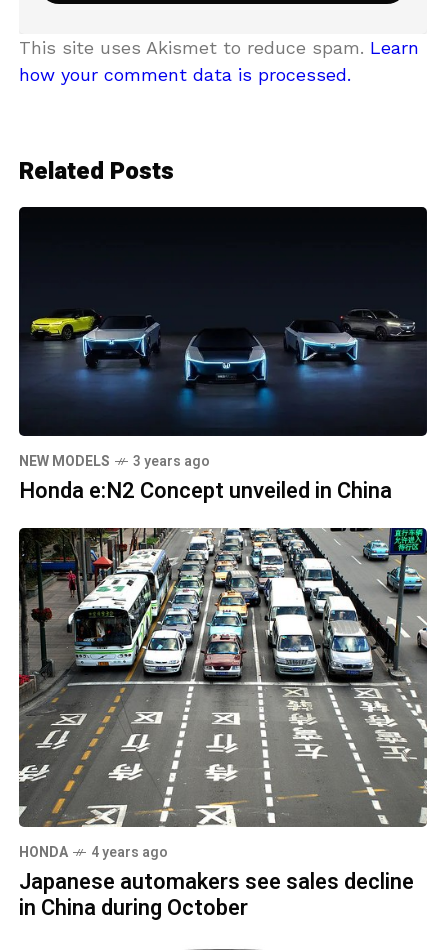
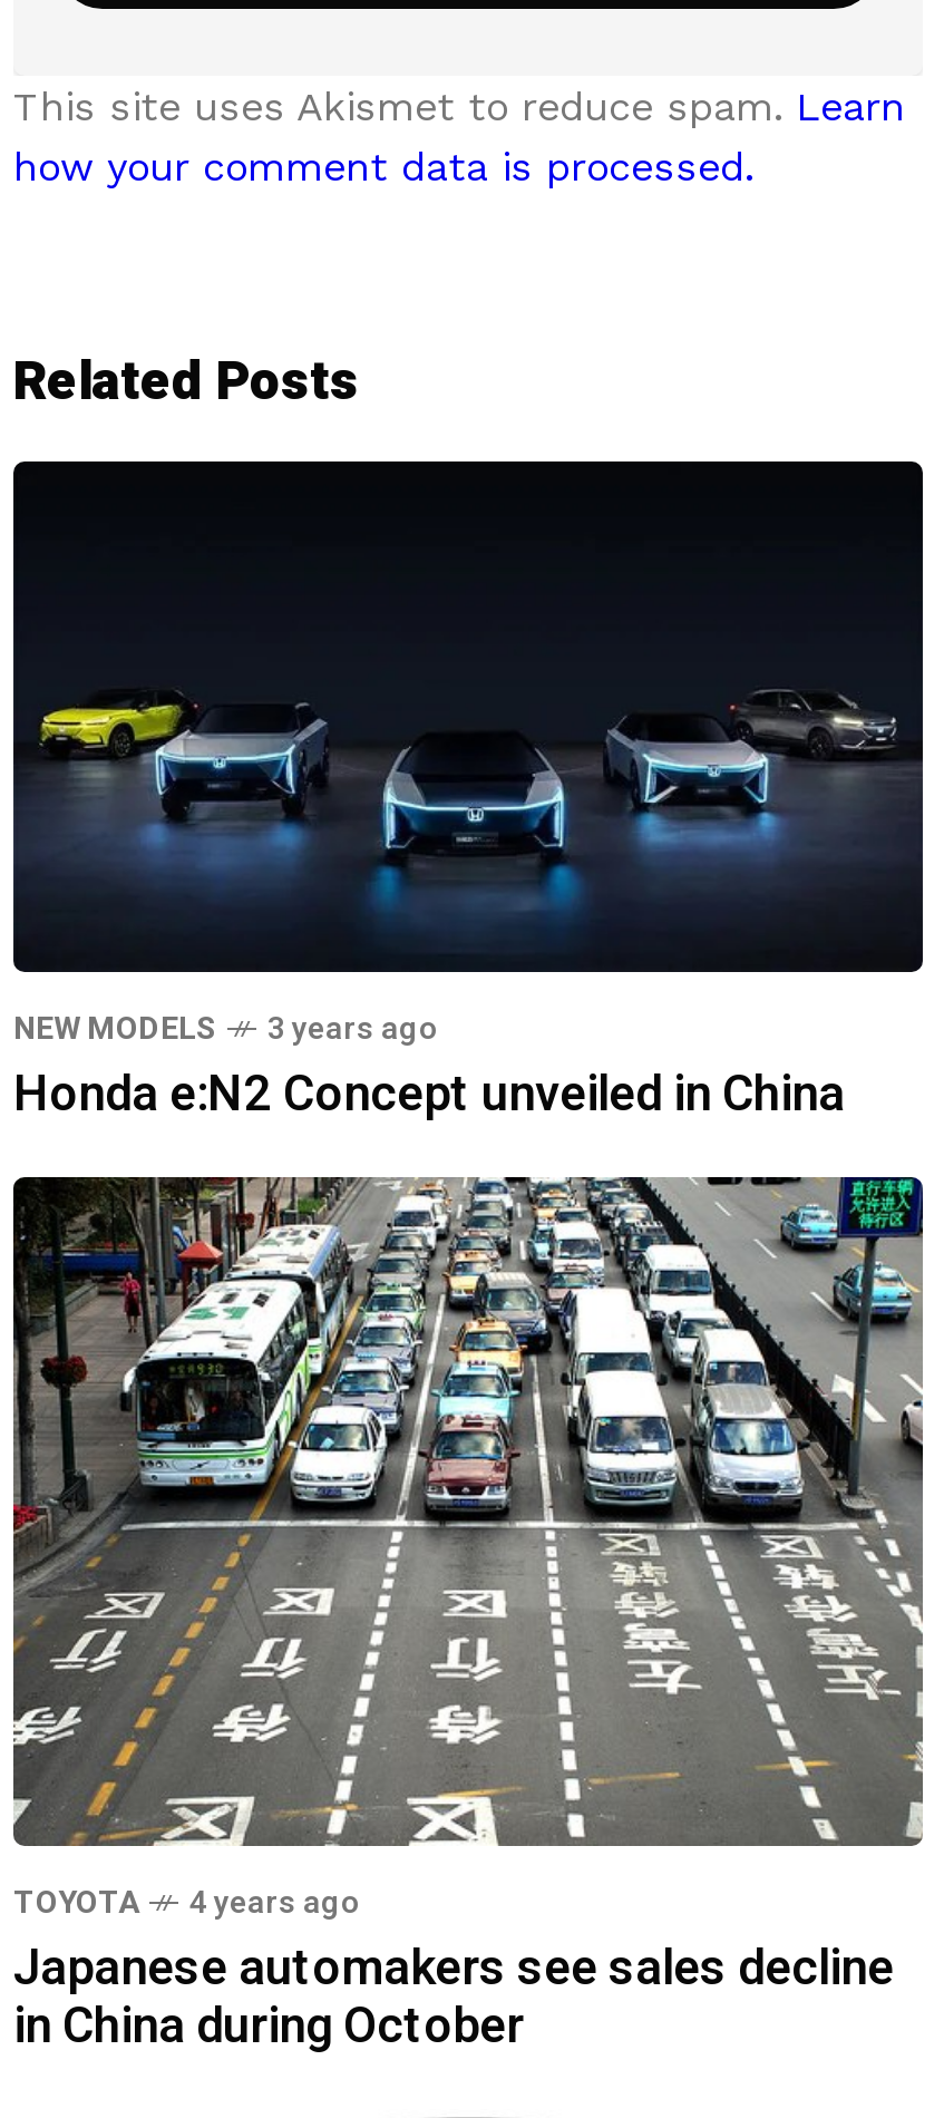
- HONDA
+ TOYOTA
